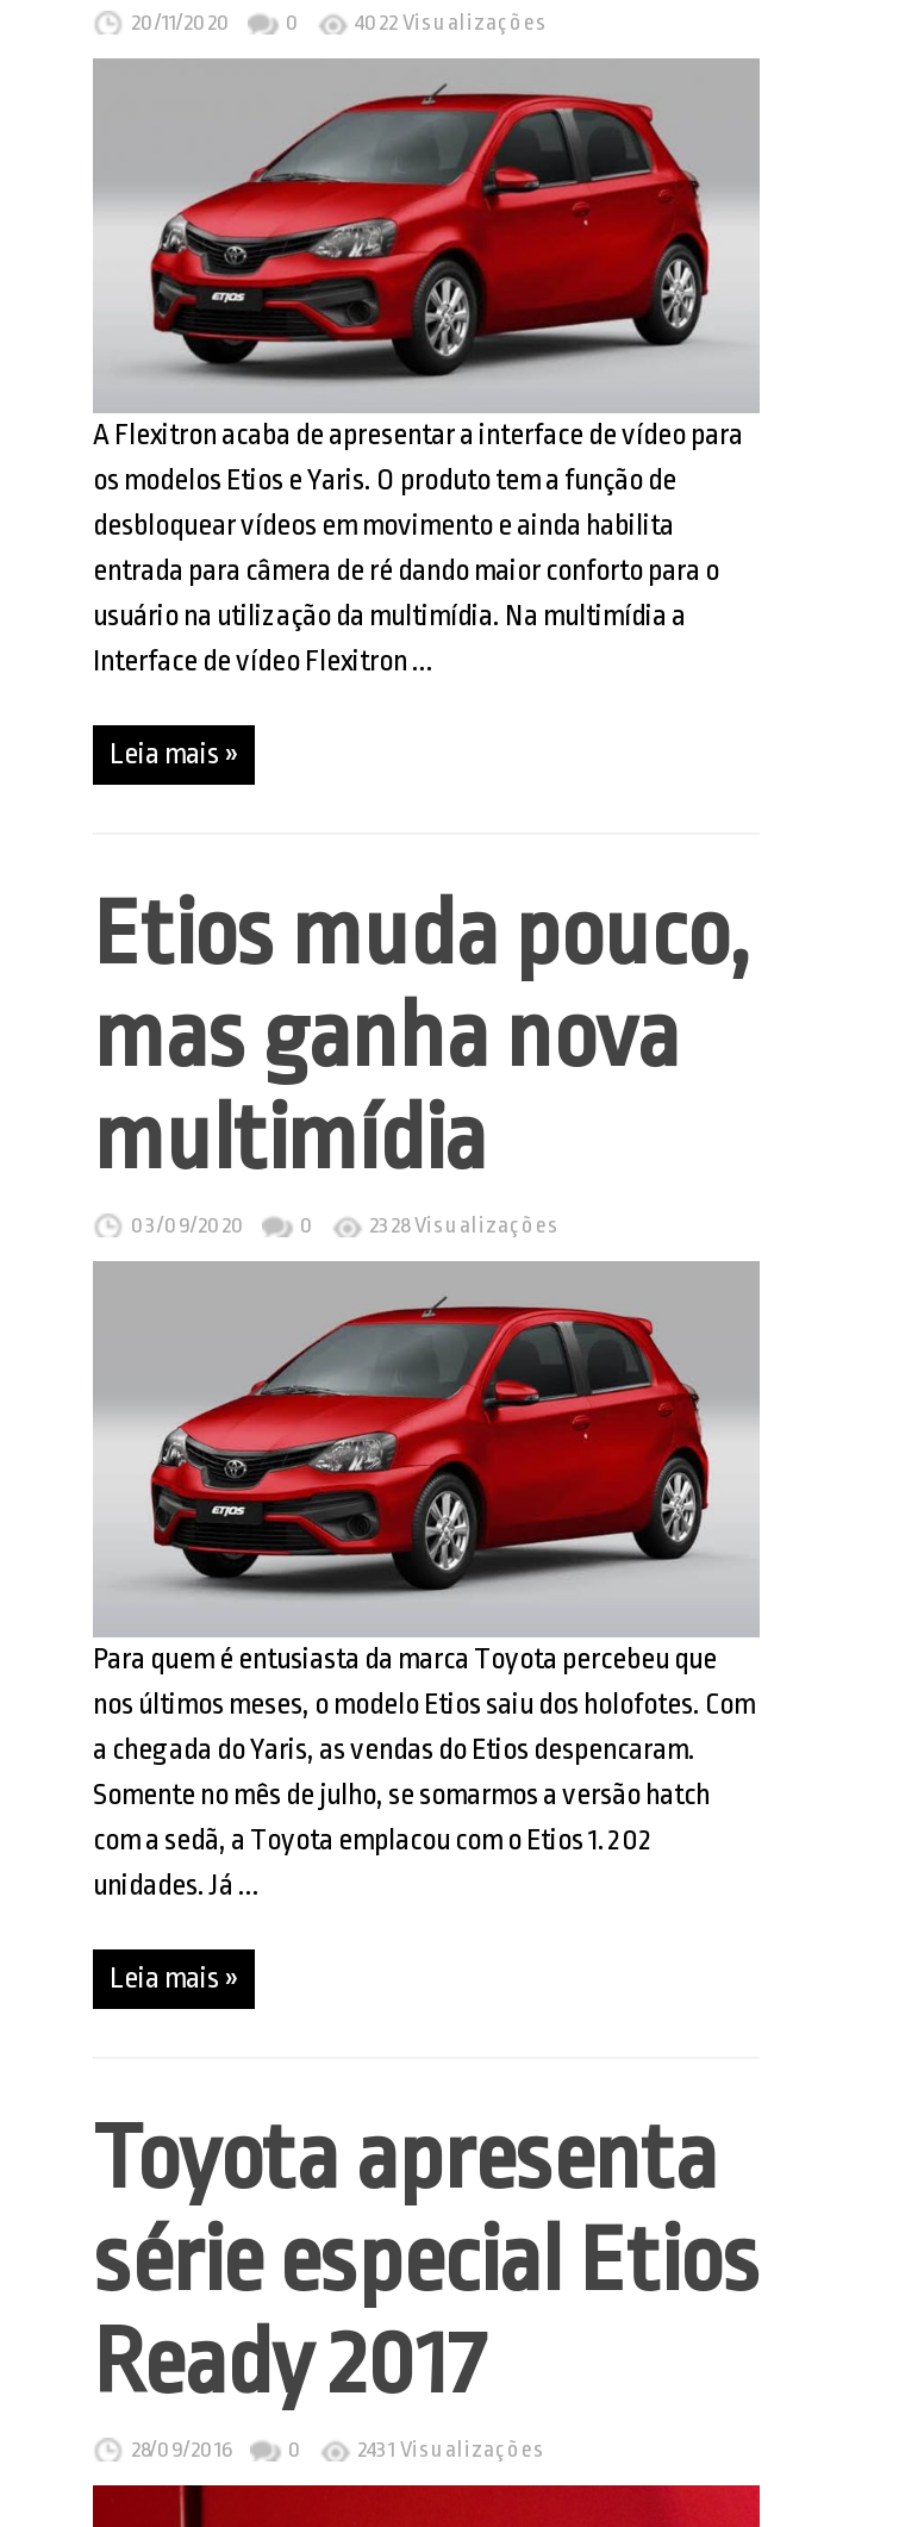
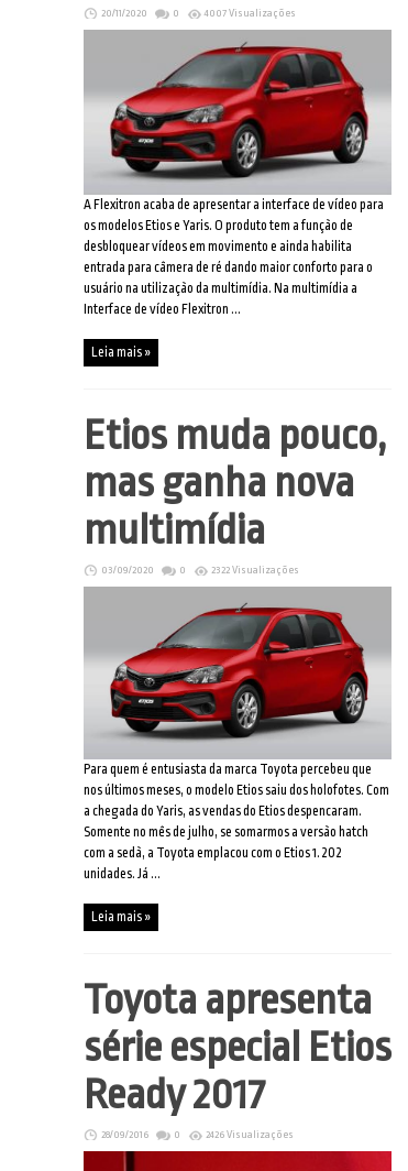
- 4022 Visualizações
+ 4007 Visualizações

- 2328 Visualizações
+ 2322 Visualizações

- 2431 Visualizações
+ 2426 Visualizações
